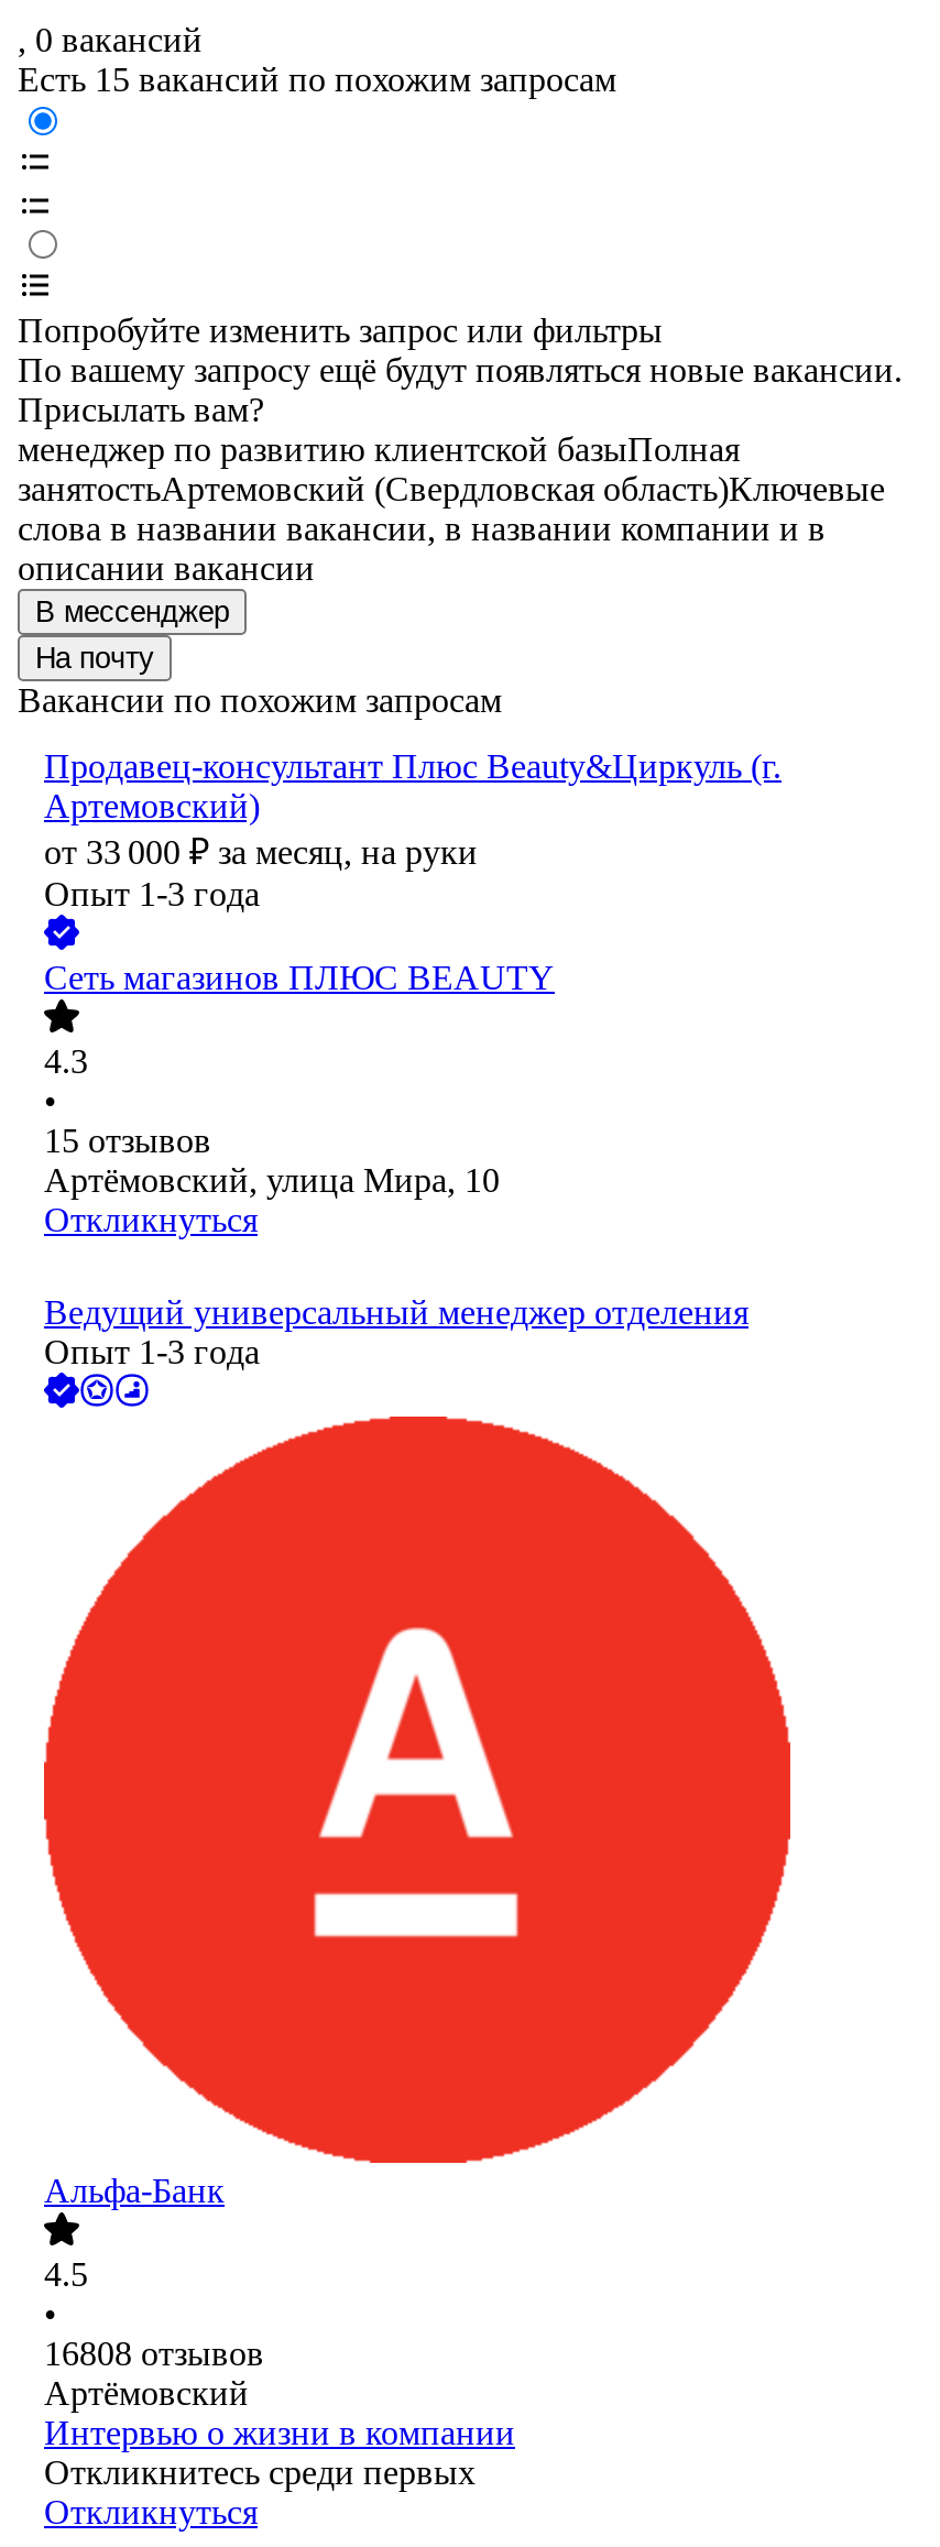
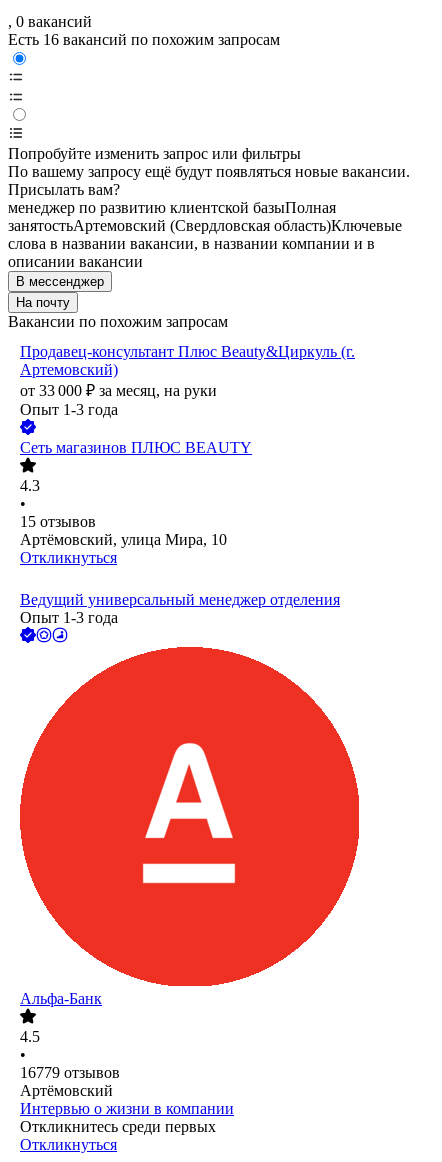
- Есть 15 вакансий по похожим запросам
+ Есть 16 вакансий по похожим запросам

- 16808 отзывов
+ 16779 отзывов
